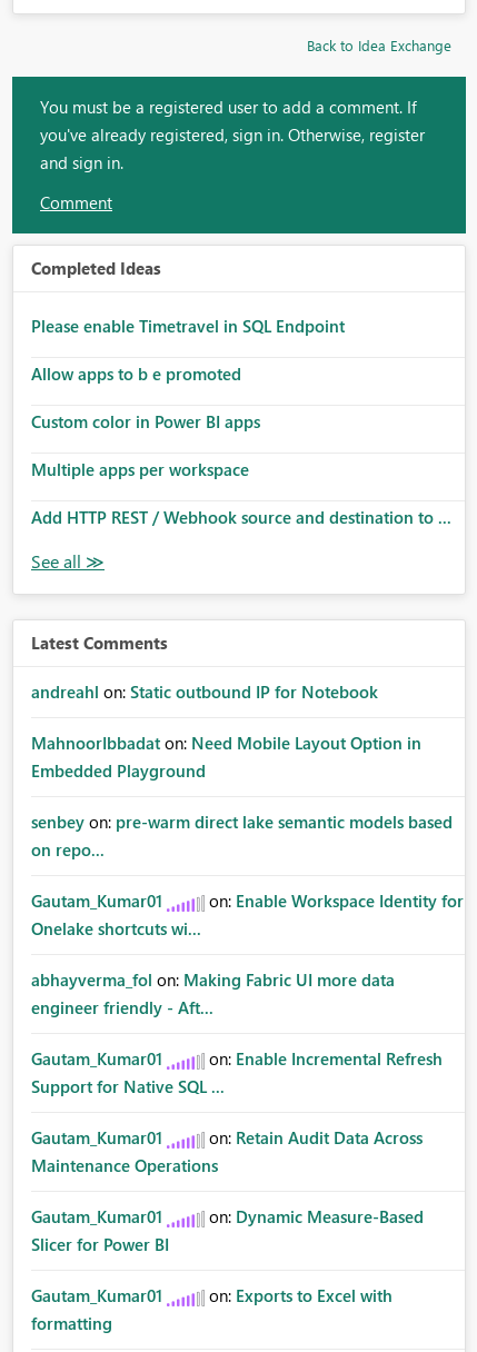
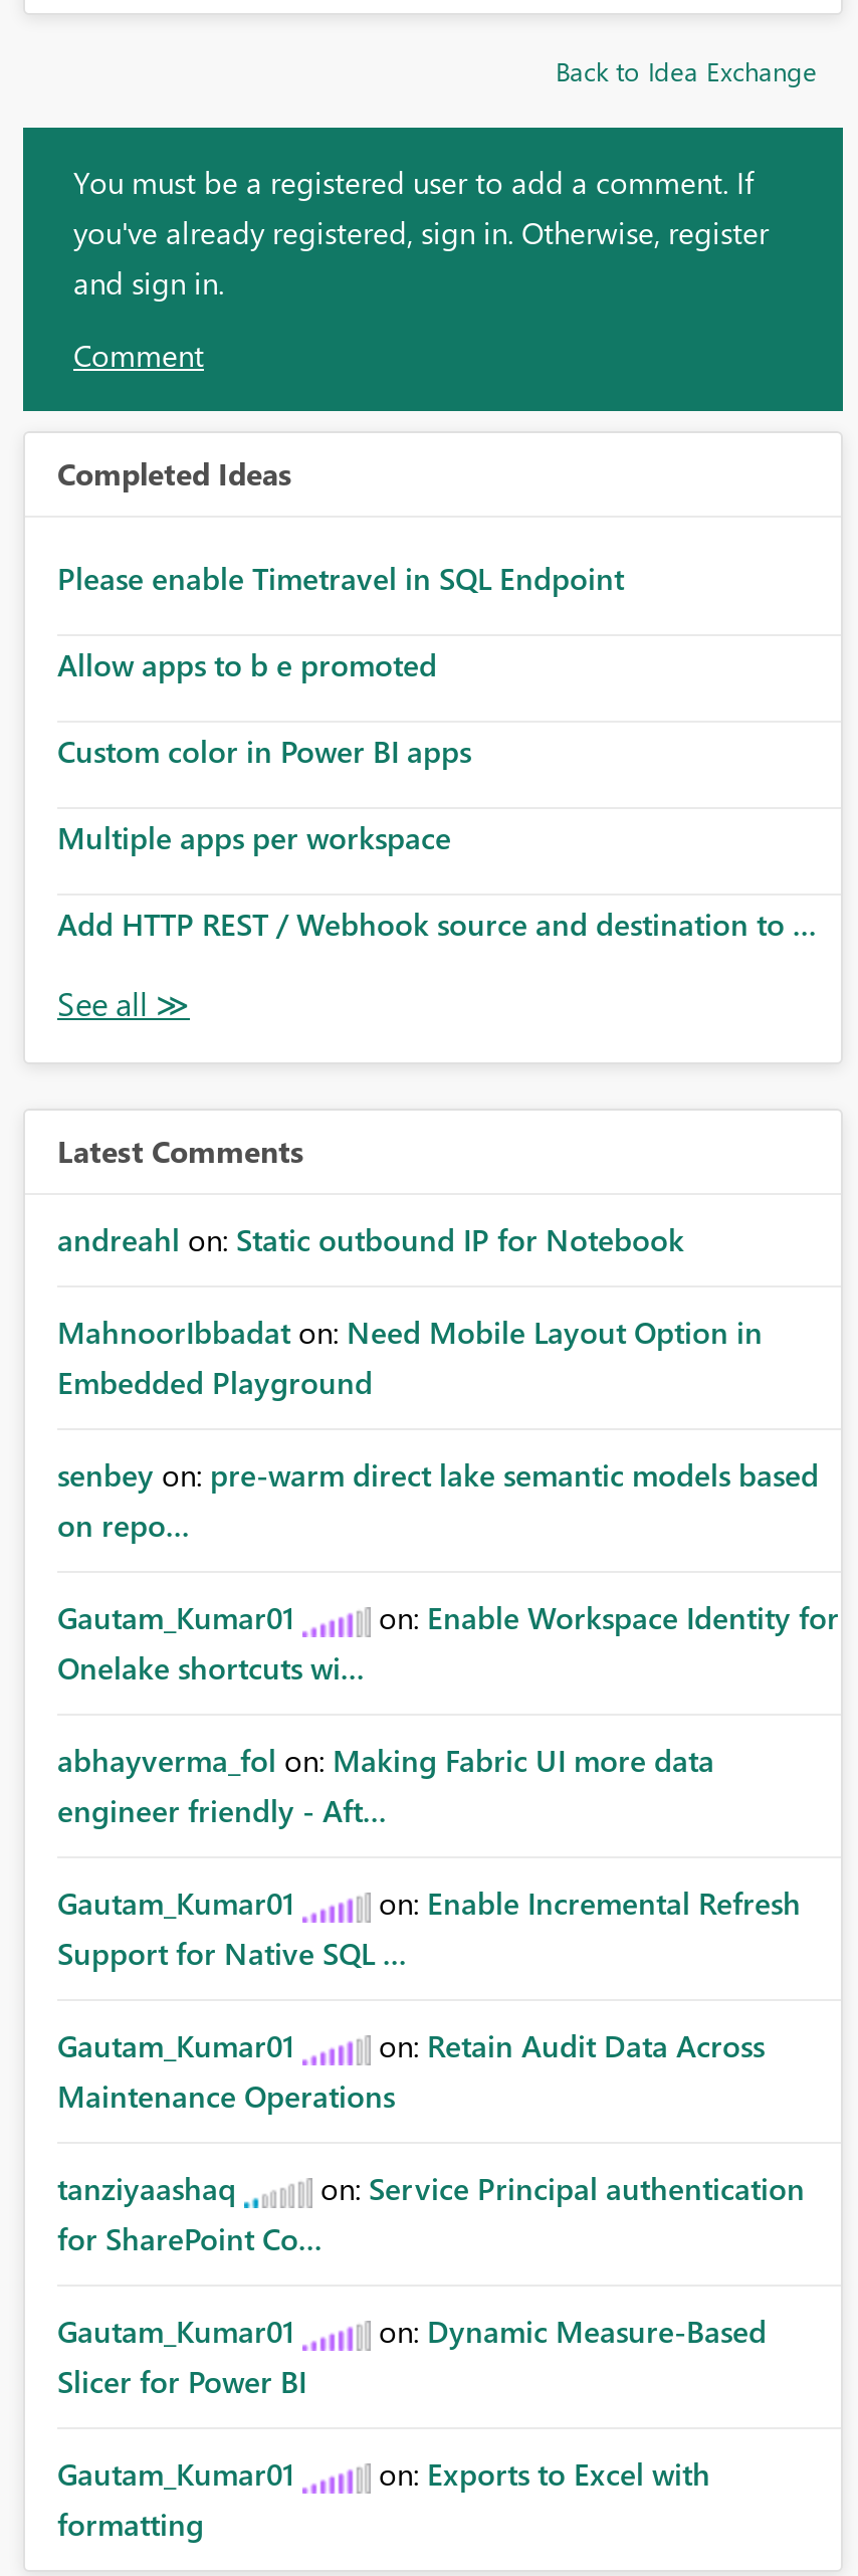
+ tanziyaashaq
+ on: Service Principal authentication
+ for SharePoint Co...
